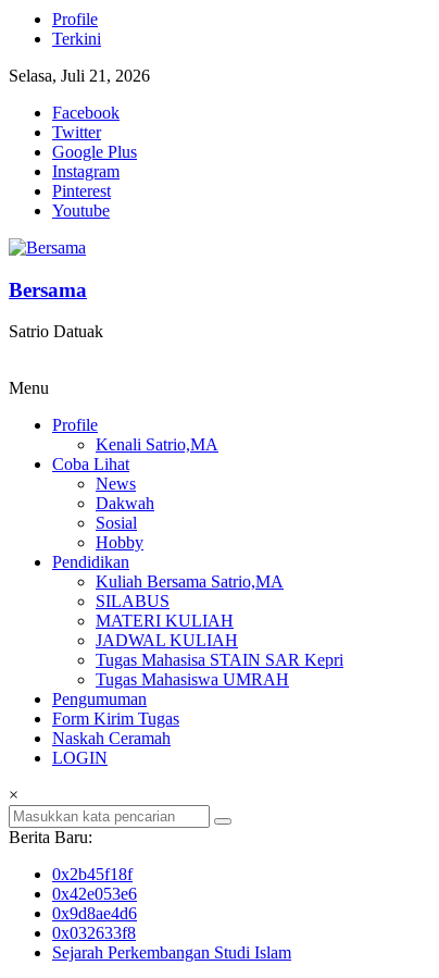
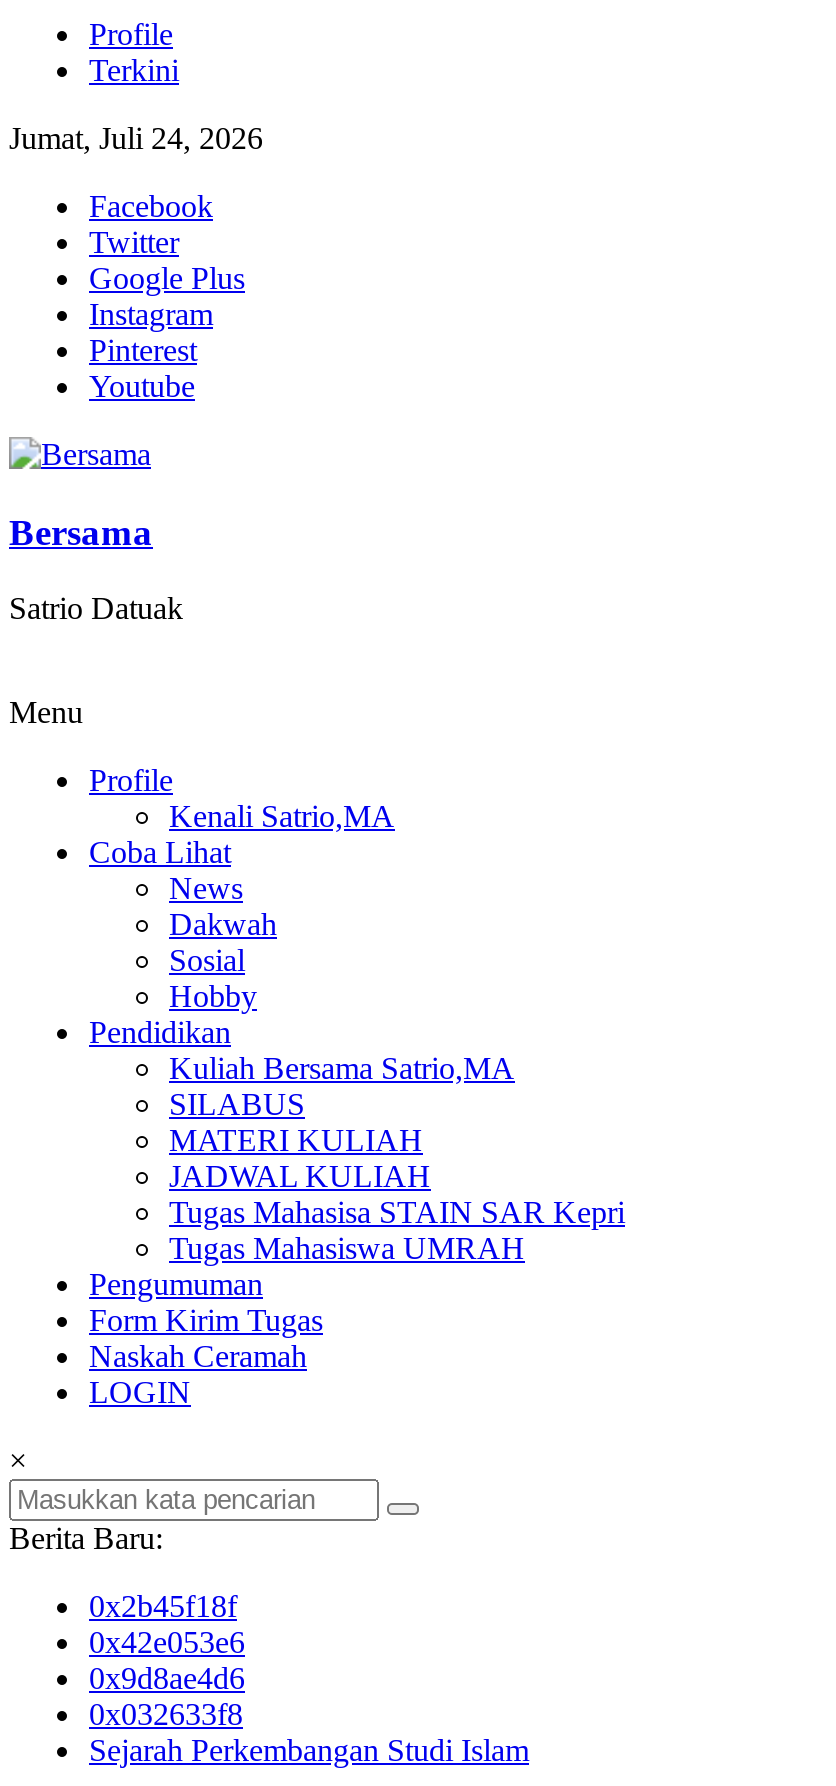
- Selasa, Juli 21, 2026
+ Jumat, Juli 24, 2026
